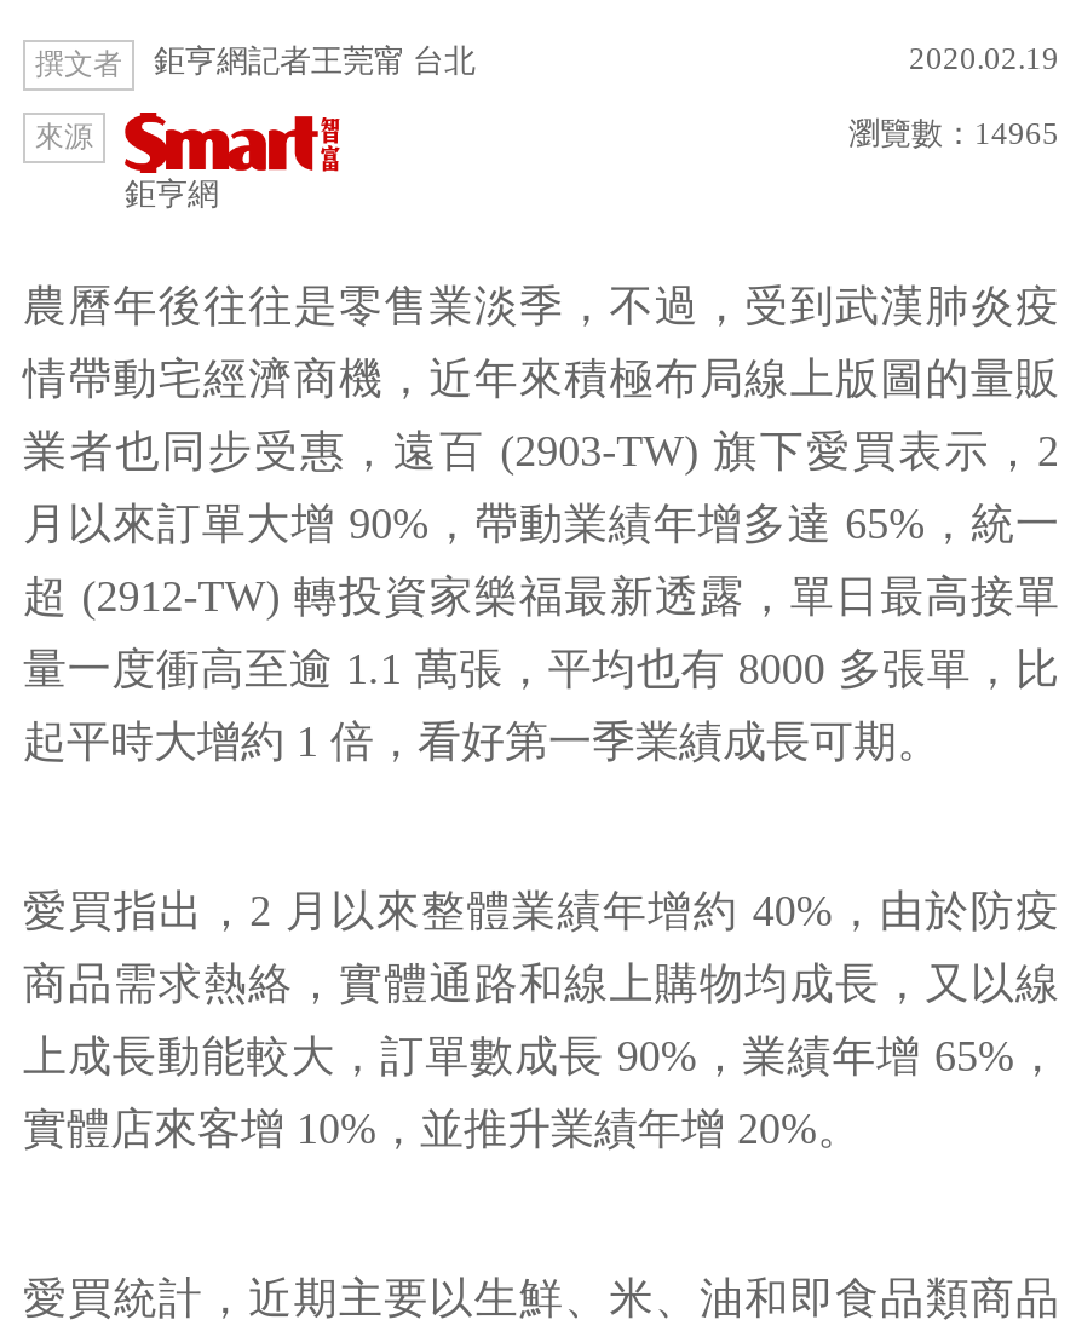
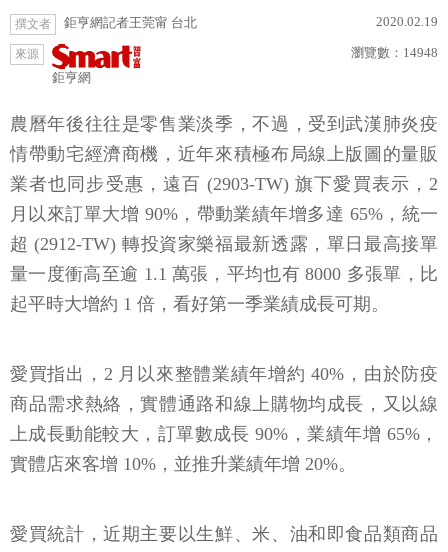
- 瀏覽數：14965
+ 瀏覽數：14948
